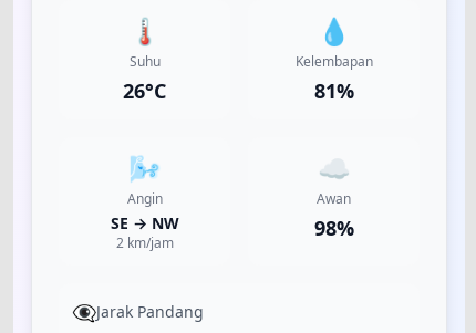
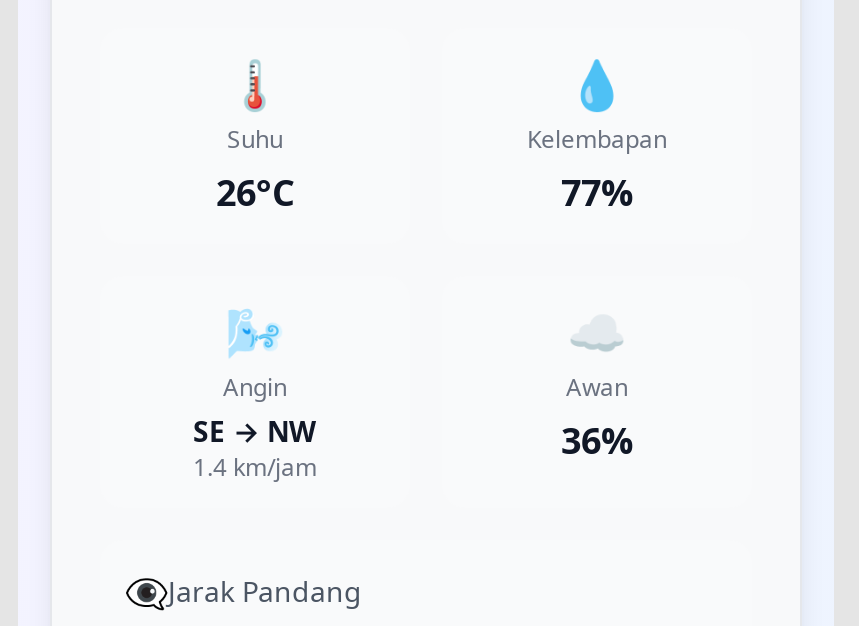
- 81%
+ 77%

- 98%
+ 36%

- 2 km/jam
+ 1.4 km/jam
